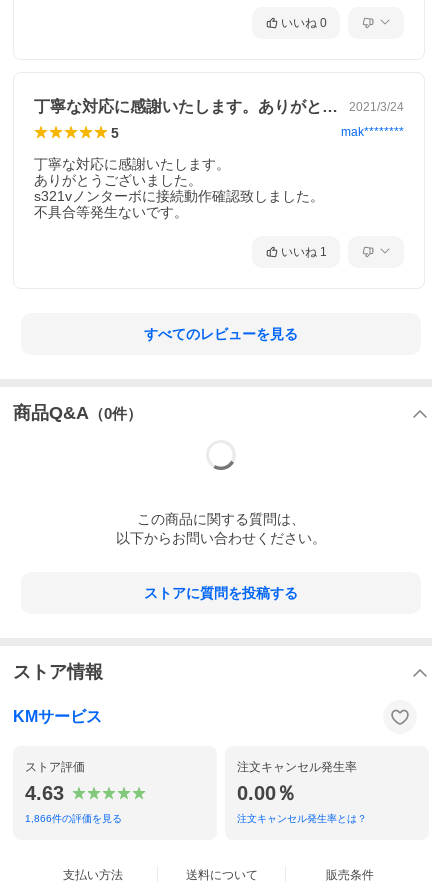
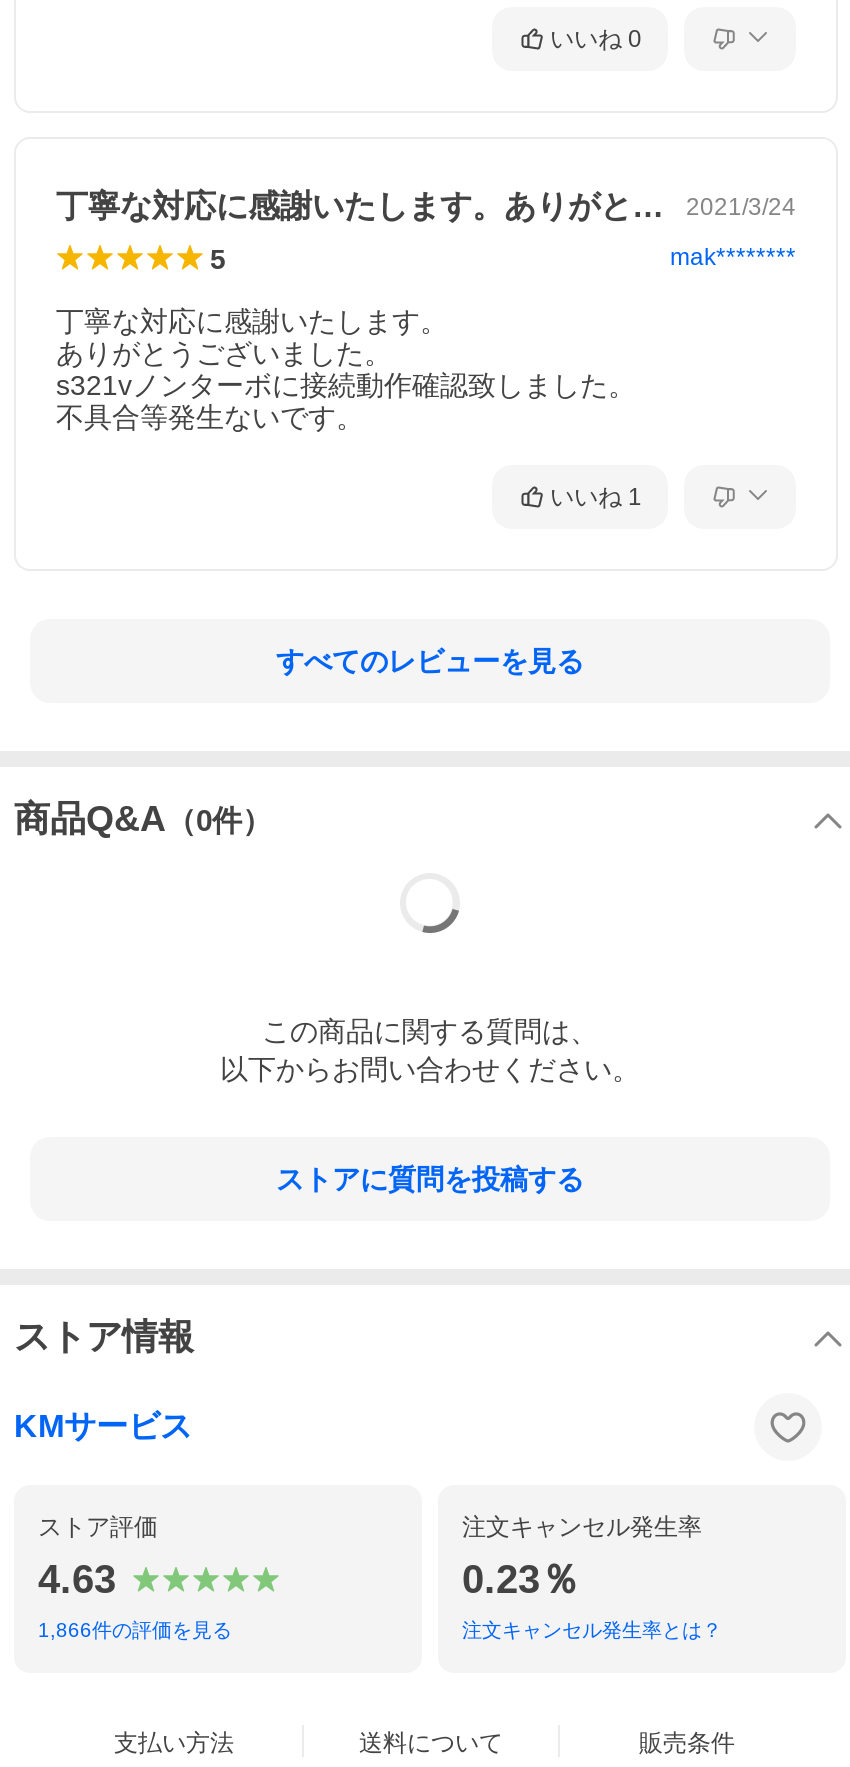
- 0.00％
+ 0.23％
